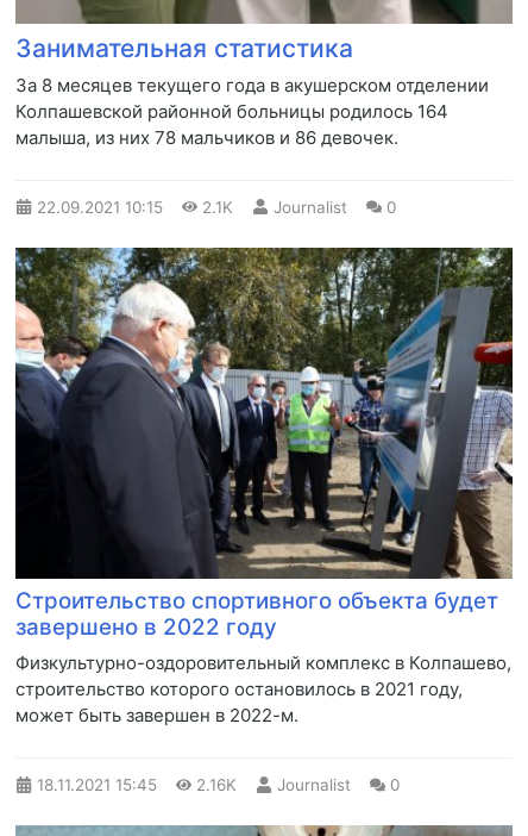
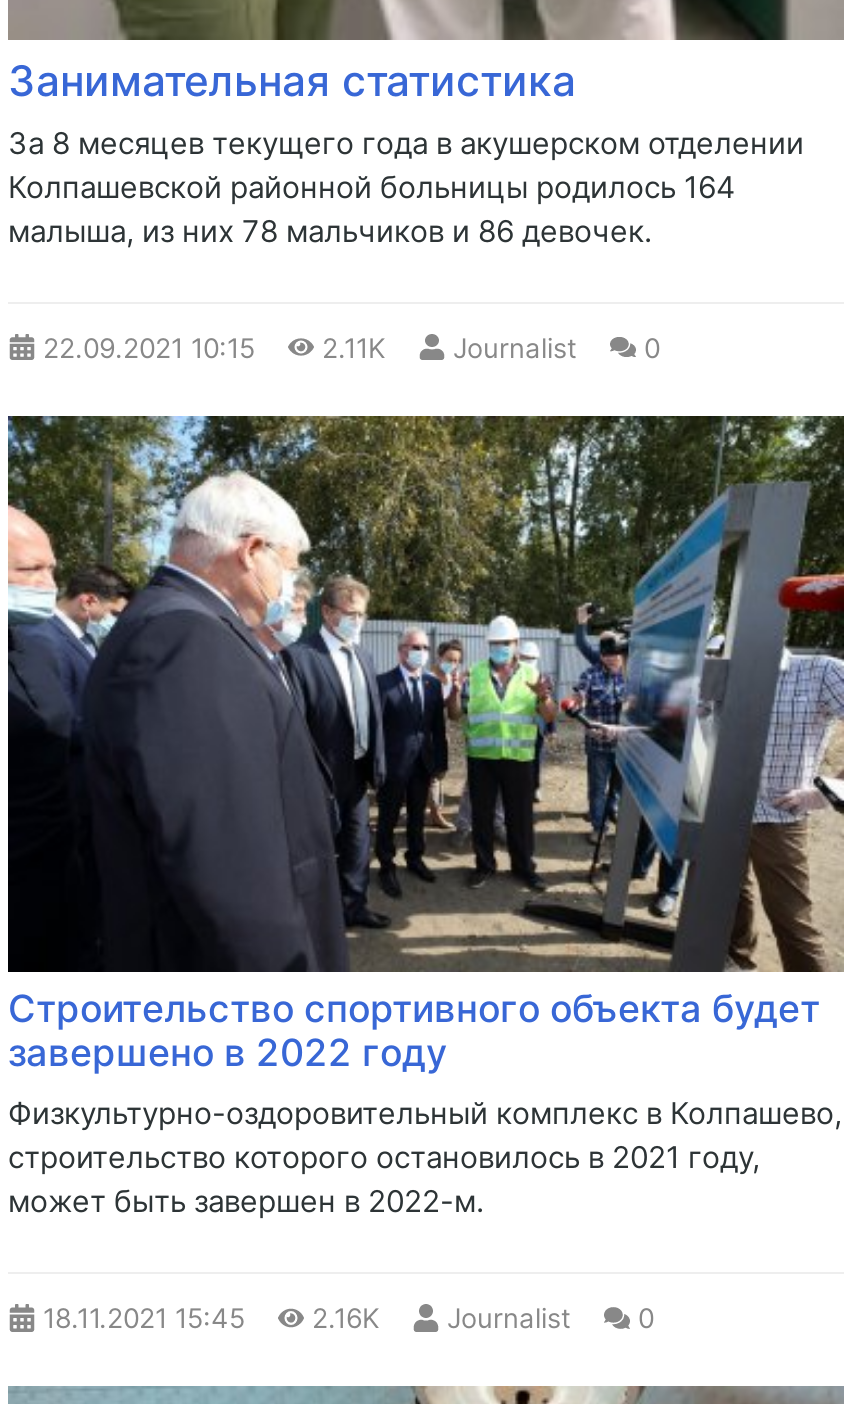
- 22.09.2021 10:15 2.1K
+ 22.09.2021 10:15 2.11K
